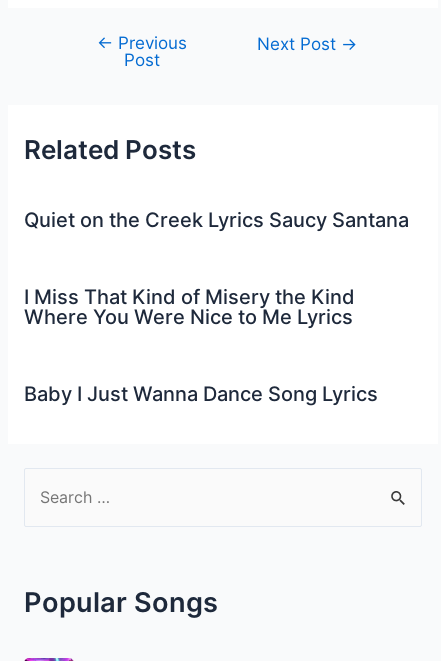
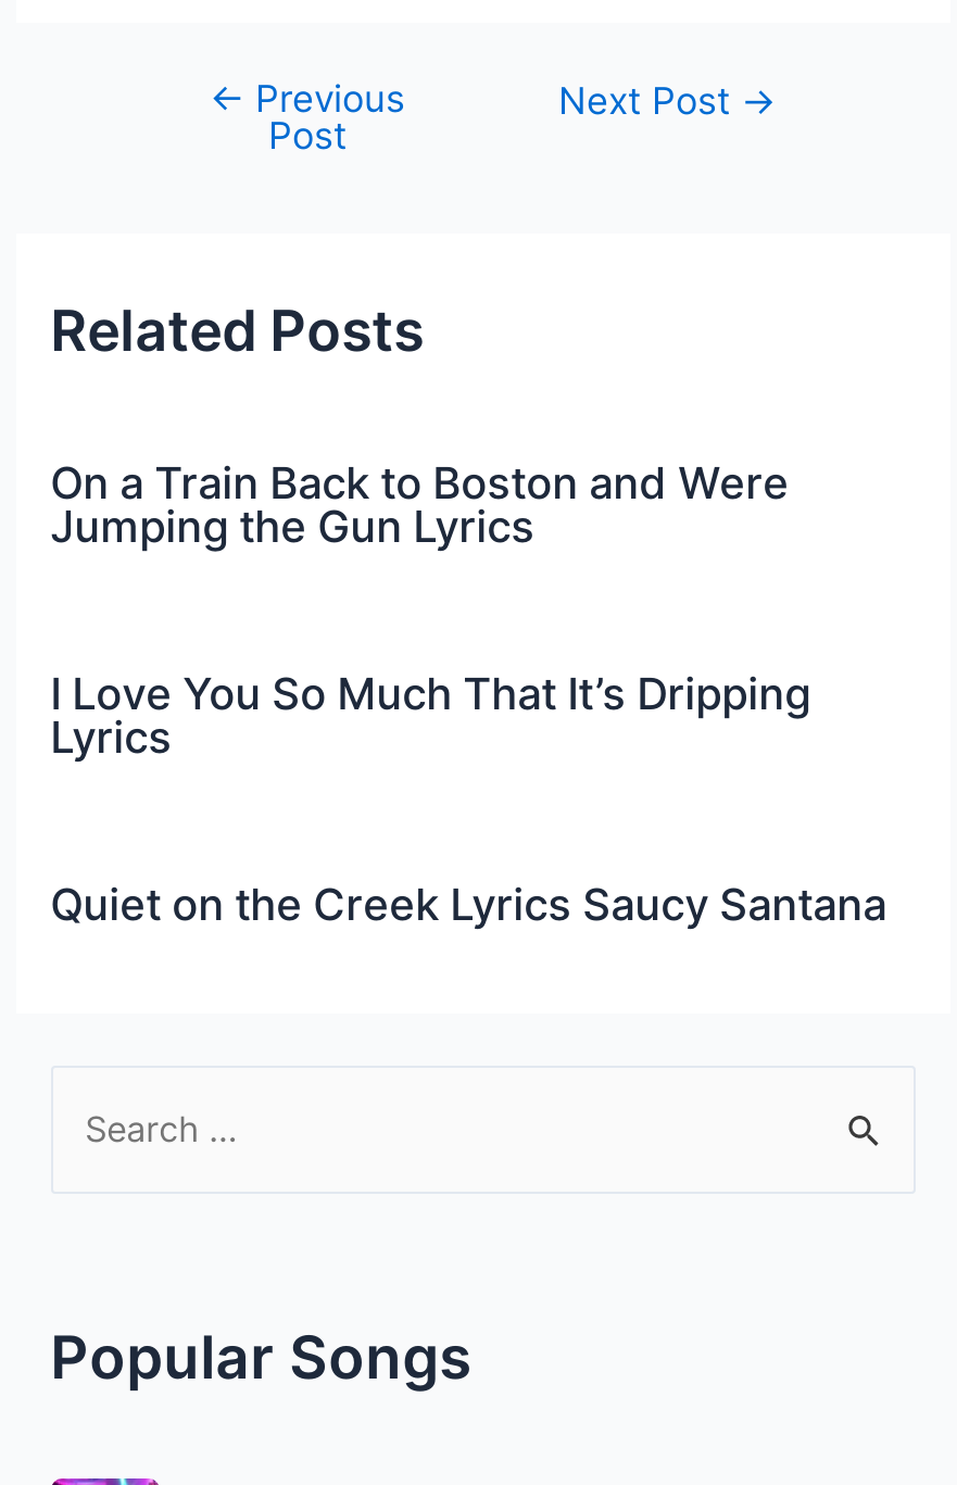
+ On a Train Back to Boston and Were
+ Jumping the Gun Lyrics
+ I Love You So Much That It’s Dripping
+ Lyrics

moved down: Quiet on the Creek Lyrics Saucy Santana

- I Miss That Kind of Misery the Kind
- Where You Were Nice to Me Lyrics
- Baby I Just Wanna Dance Song Lyrics
